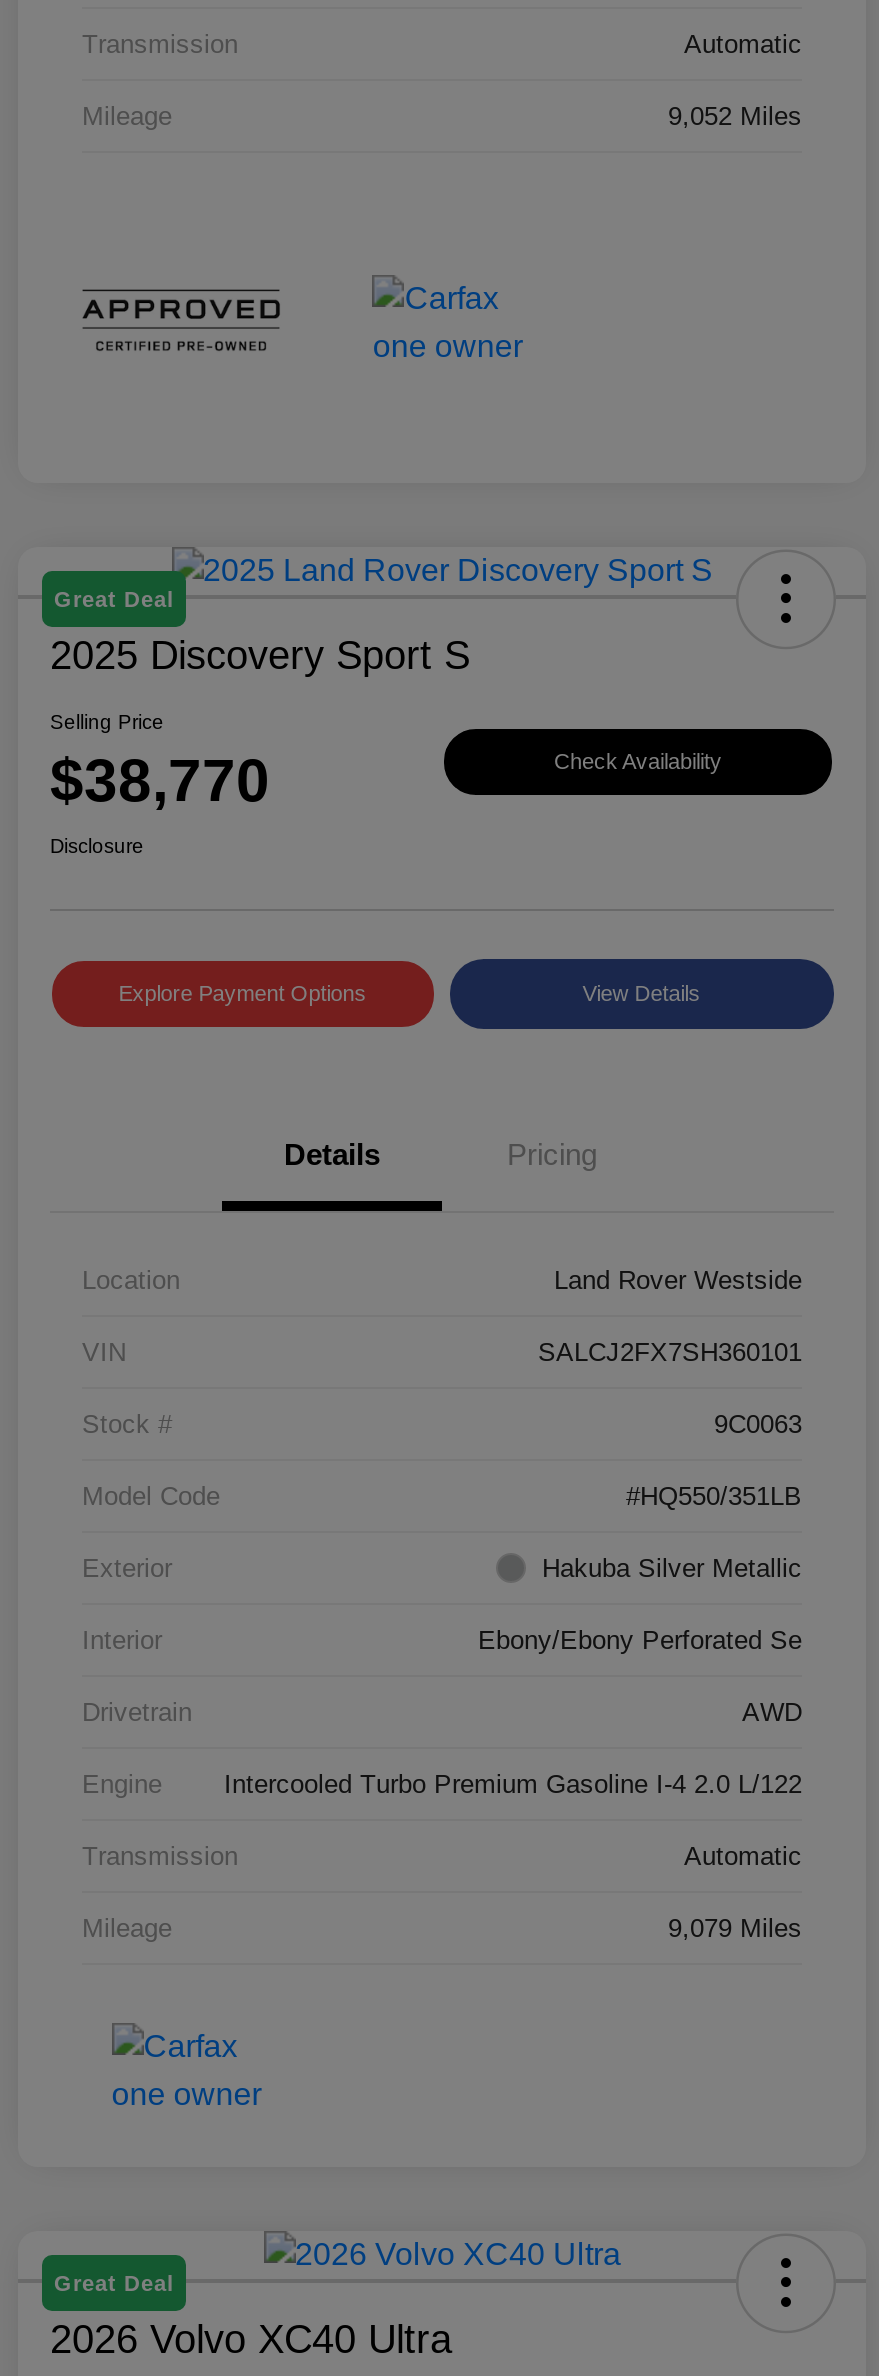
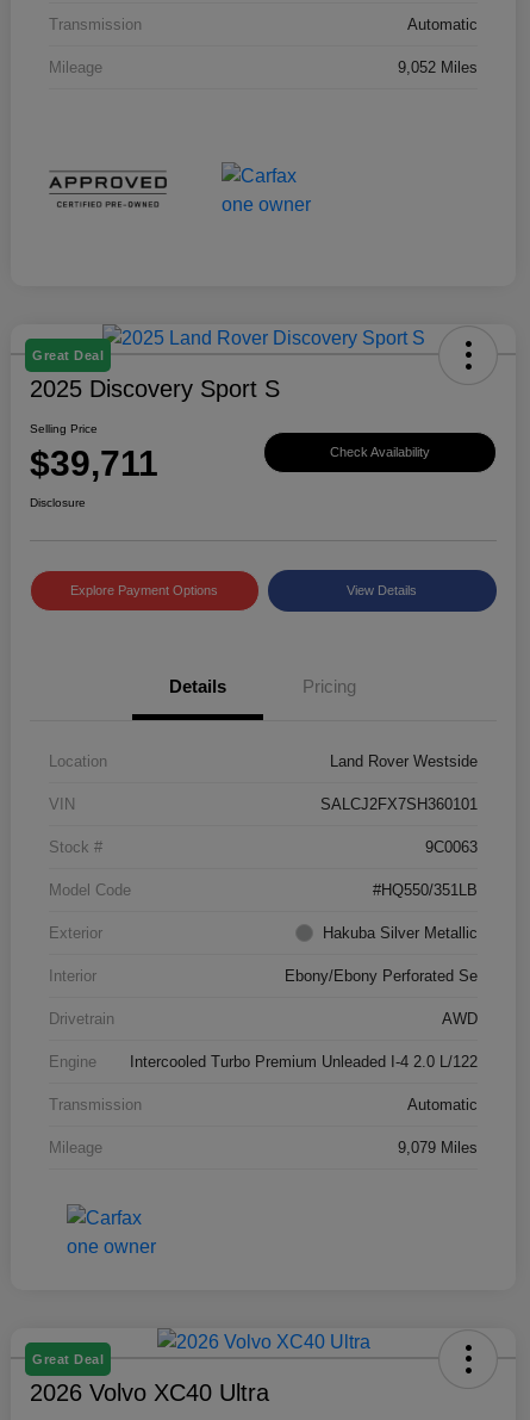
- $38,770
+ $39,711

- Intercooled Turbo Premium Gasoline I-4 2.0 L/122
+ Intercooled Turbo Premium Unleaded I-4 2.0 L/122
